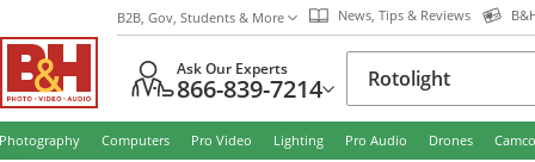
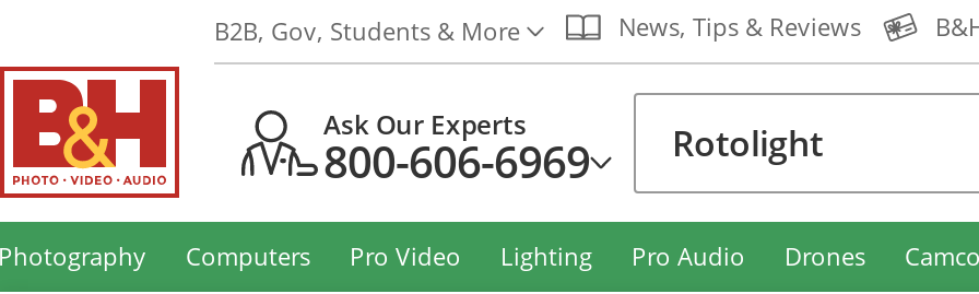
- 866-839-7214
+ 800-606-6969
